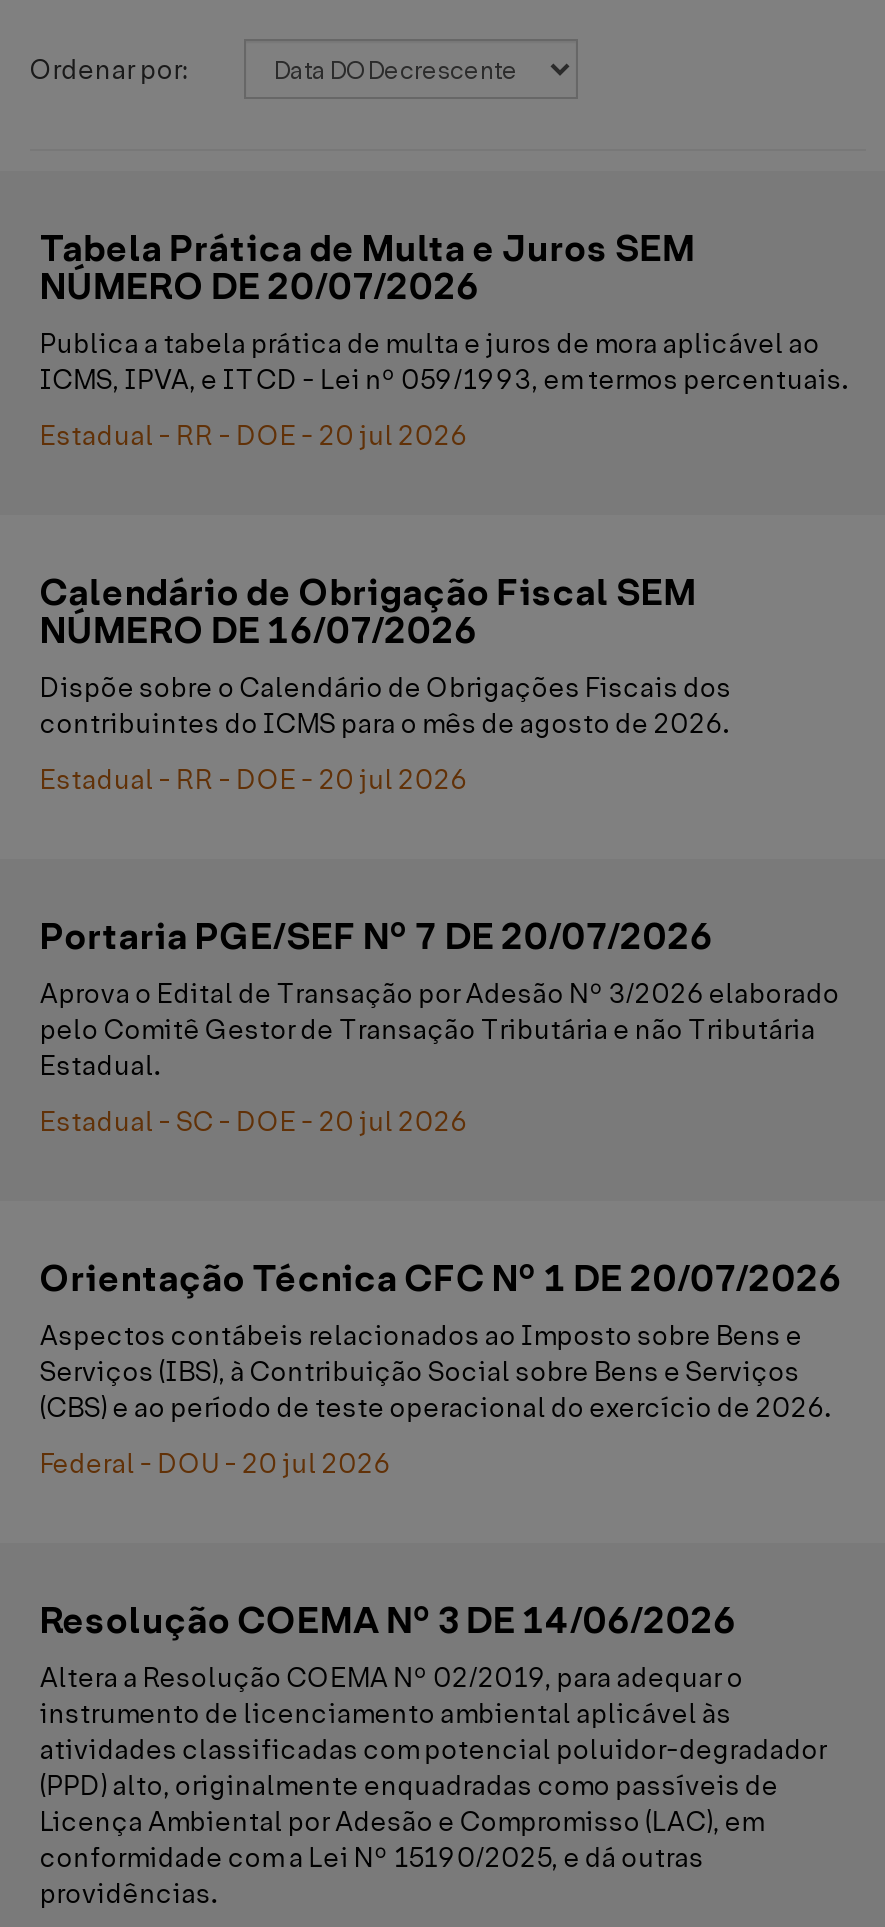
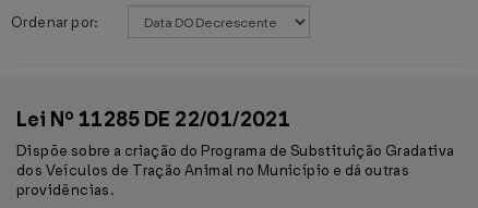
- Tabela Prática de Multa e Juros SEM
- NÚMERO DE 20/07/2026
- Publica a tabela prática de multa e juros de mora aplicável ao
- ICMS, IPVA, e ITCD - Lei nº 059/1993, em termos percentuais.
- Estadual - RR - DOE - 20 jul 2026
- Calendário de Obrigação Fiscal SEM
- NÚMERO DE 16/07/2026
- Dispõe sobre o Calendário de Obrigações Fiscais dos
- contribuintes do ICMS para o mês de agosto de 2026.
- Estadual - RR - DOE - 20 jul 2026
- Portaria PGE/SEF Nº 7 DE 20/07/2026
- Aprova o Edital de Transação por Adesão Nº 3/2026 elaborado
- pelo Comitê Gestor de Transação Tributária e não Tributária
- Estadual.
- Estadual - SC - DOE - 20 jul 2026
- Orientação Técnica CFC Nº 1 DE 20/07/2026
- Aspectos contábeis relacionados ao Imposto sobre Bens e
- Serviços (IBS), à Contribuição Social sobre Bens e Serviços
- (CBS) e ao período de teste operacional do exercício de 2026.
- Federal - DOU - 20 jul 2026
- Resolução COEMA Nº 3 DE 14/06/2026
- Altera a Resolução COEMA Nº 02/2019, para adequar o
- instrumento de licenciamento ambiental aplicável às
- atividades classificadas com potencial poluidor-degradador
- (PPD) alto, originalmente enquadradas como passíveis de
- Licença Ambiental por Adesão e Compromisso (LAC), em
- conformidade com a Lei Nº 15190/2025, e dá outras
+ Lei Nº 11285 DE 22/01/2021
+ Dispõe sobre a criação do Programa de Substituição Gradativa
+ dos Veículos de Tração Animal no Município e dá outras
